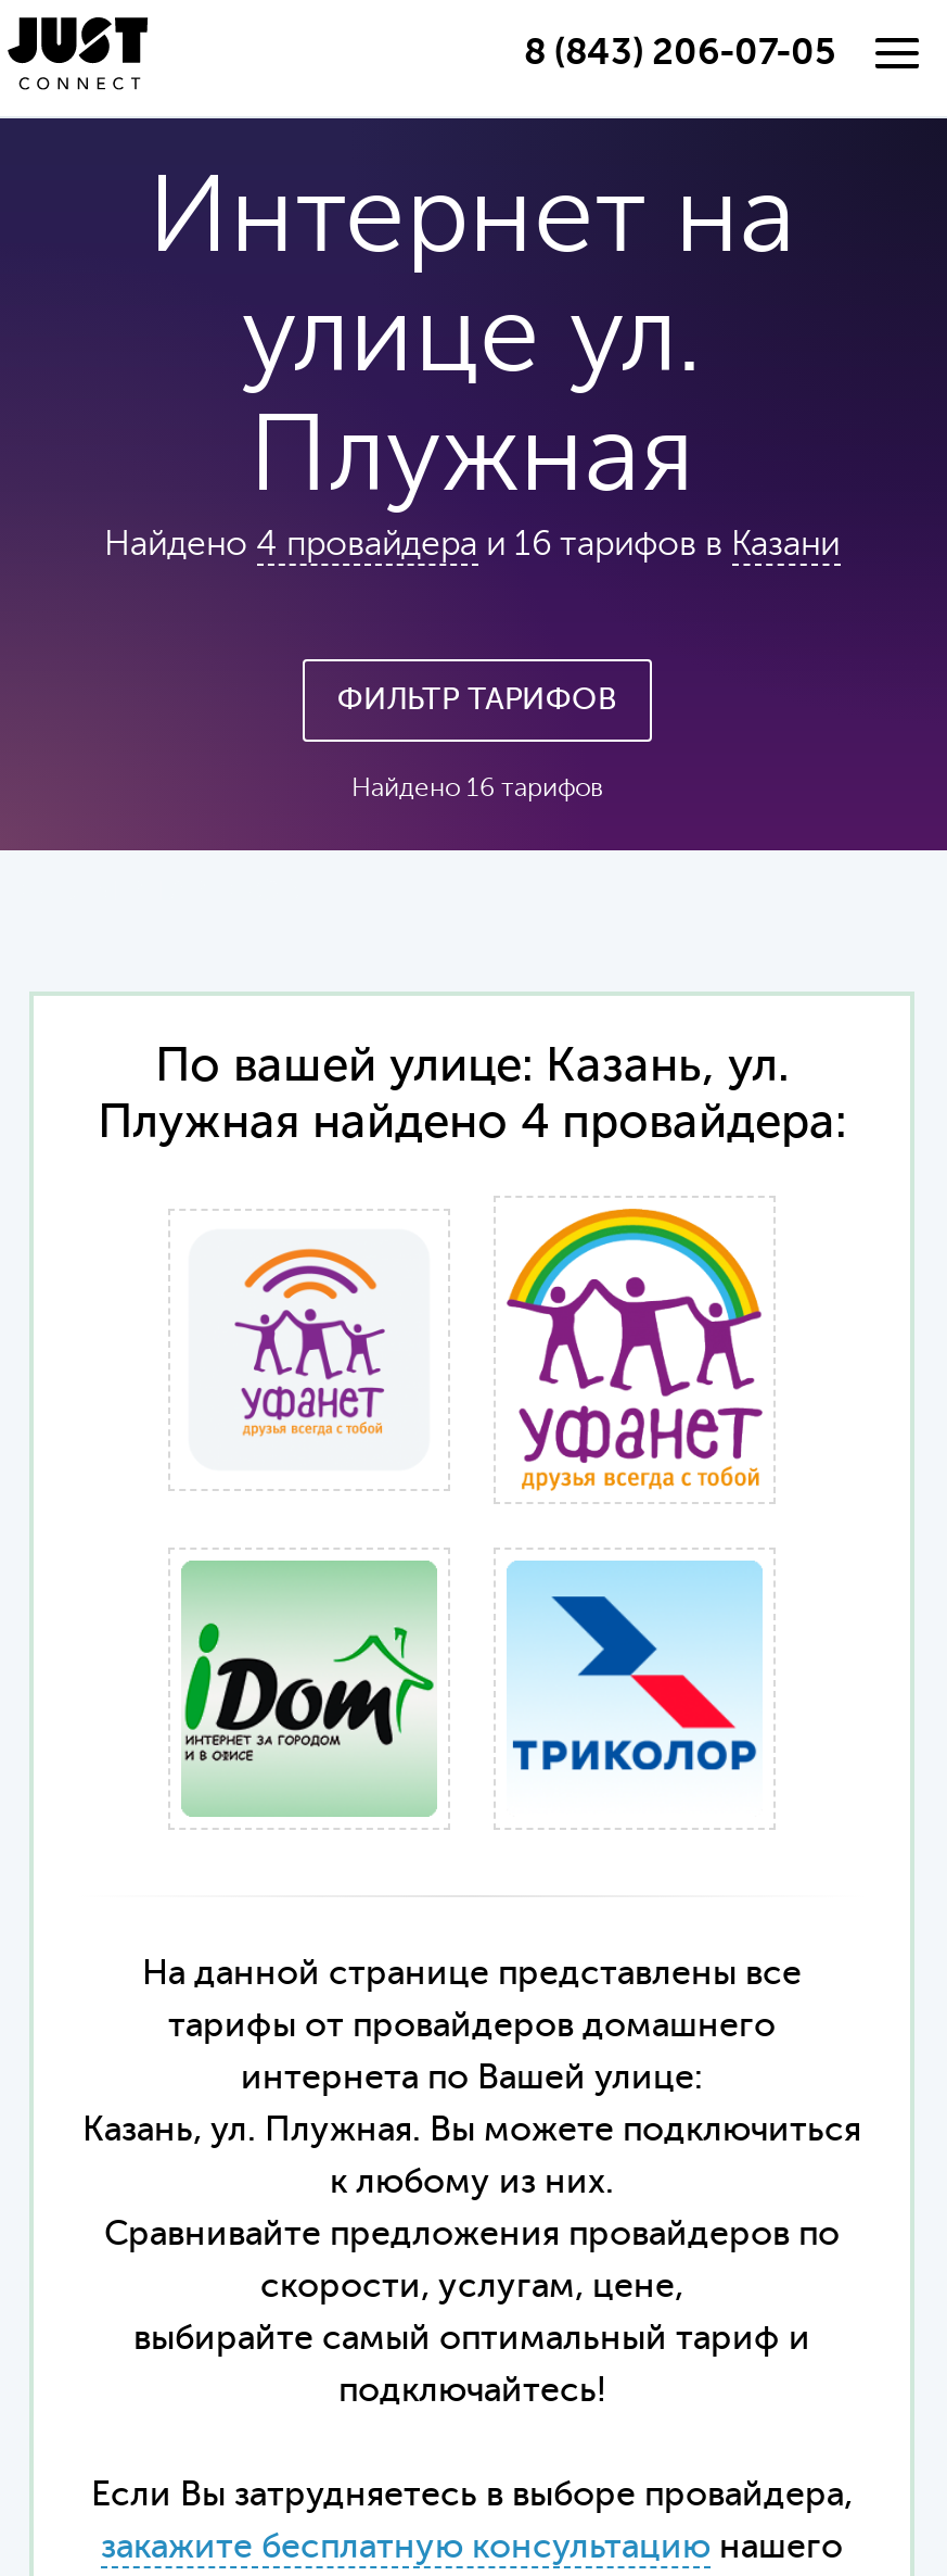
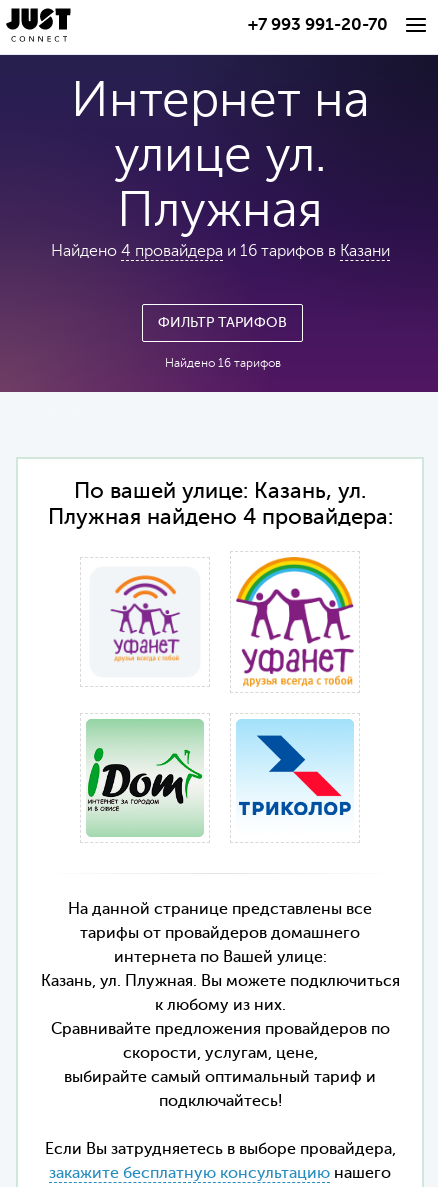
- 8 (843) 206-07-05
+ +7 993 991-20-70
